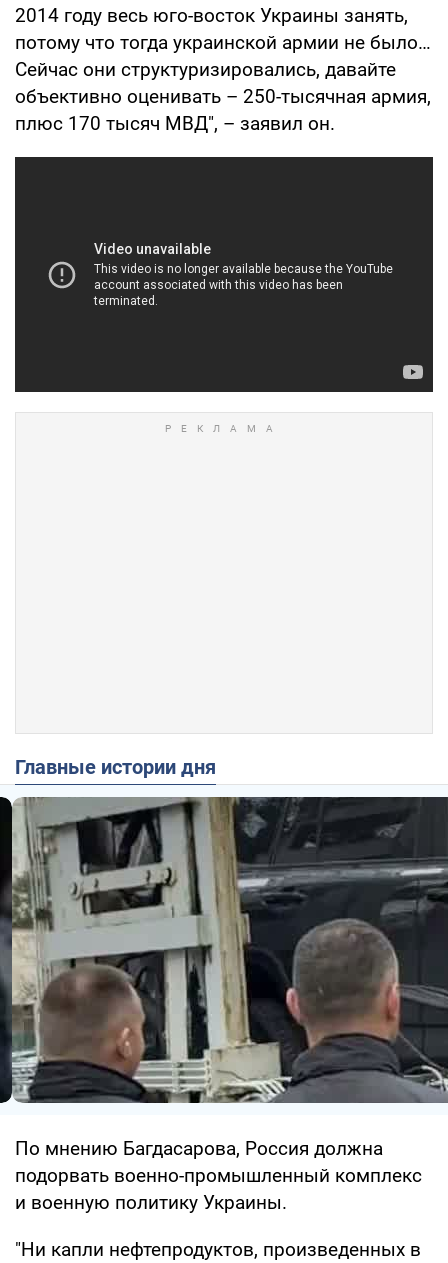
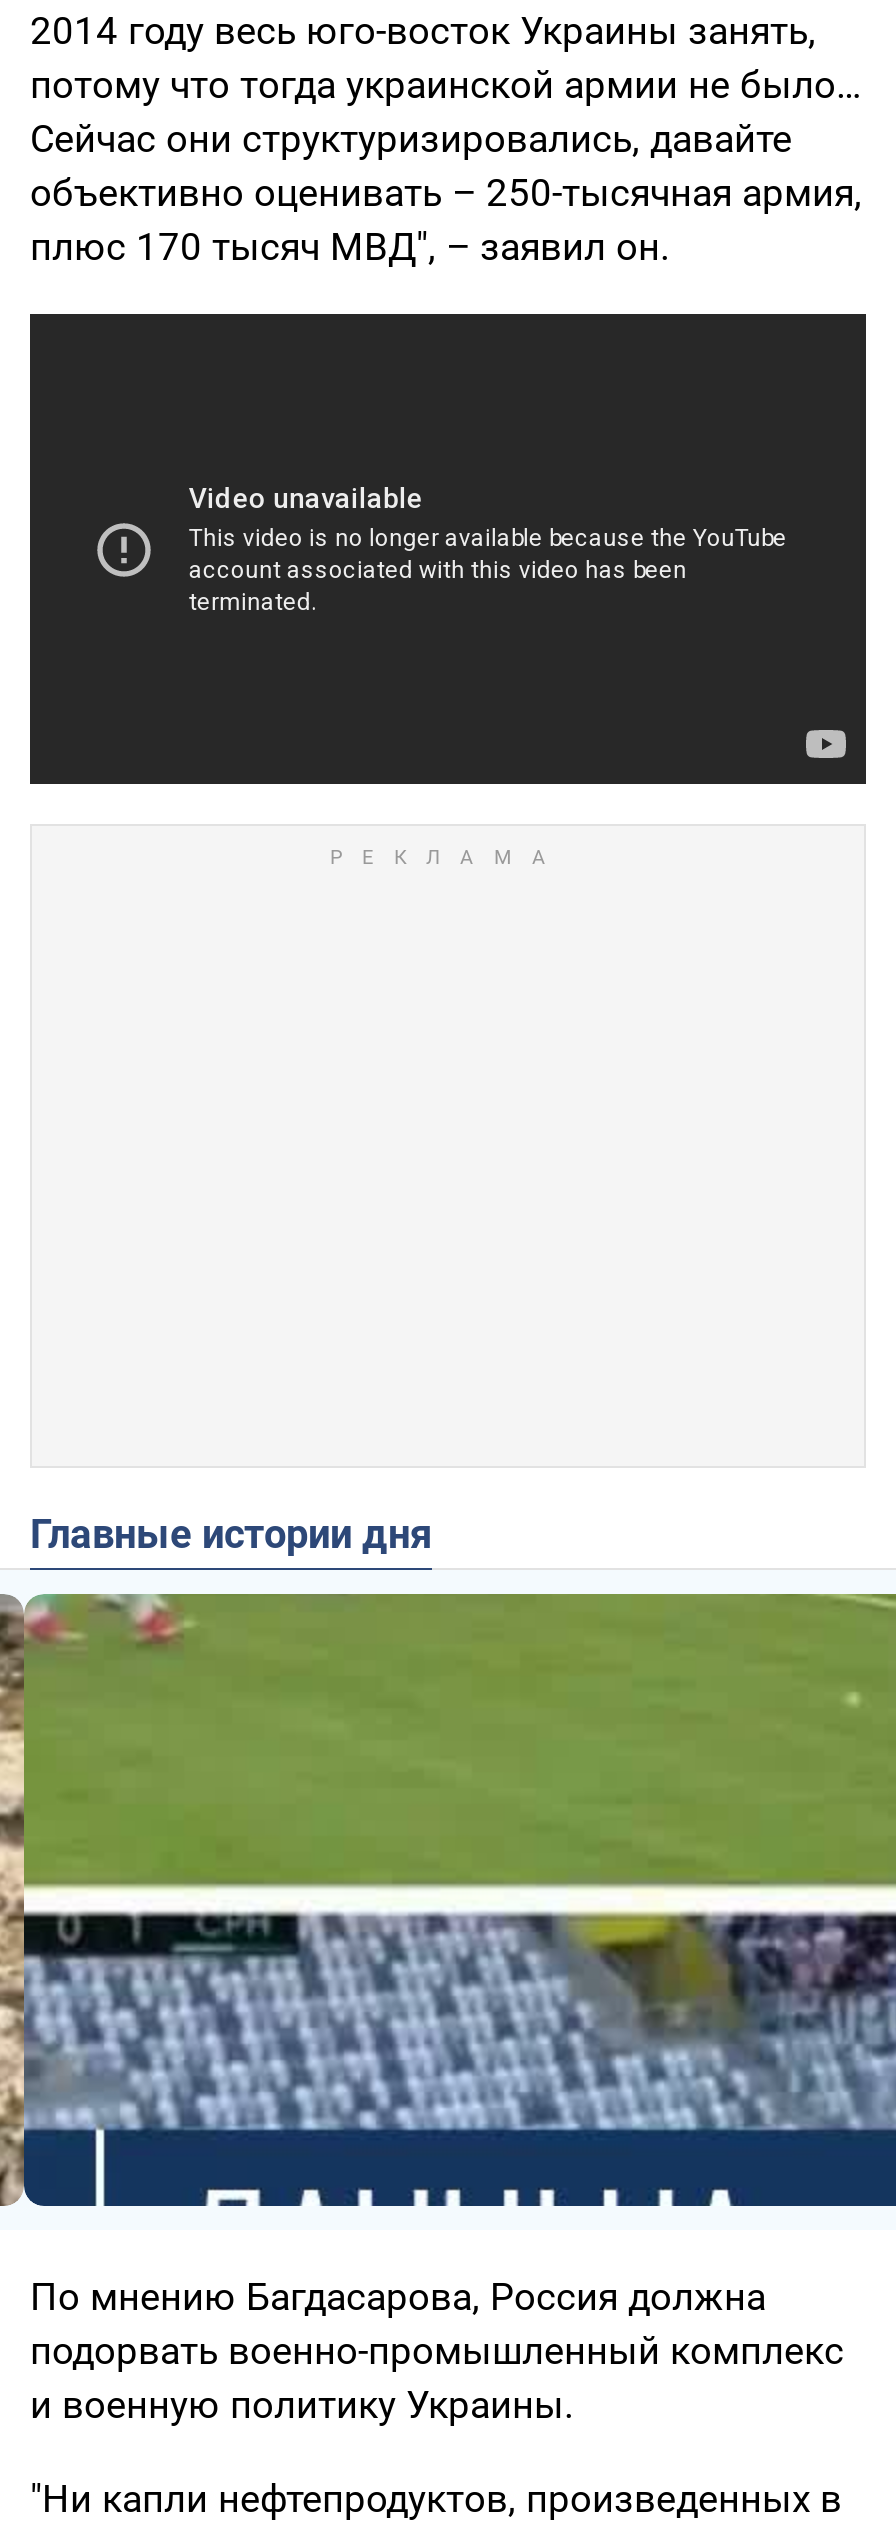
- [image]
+ [image]
